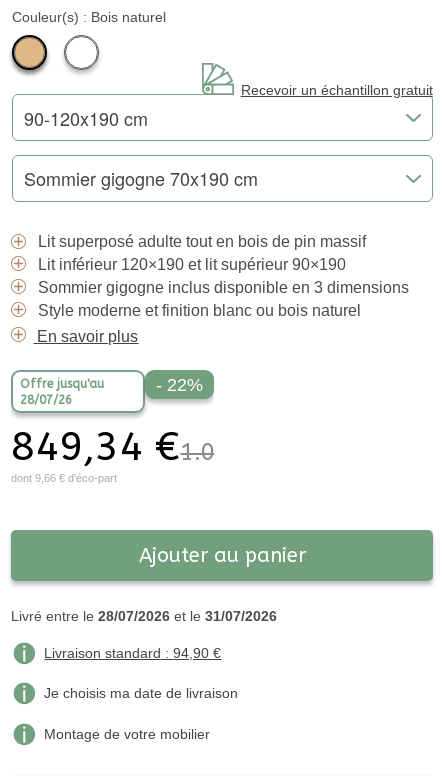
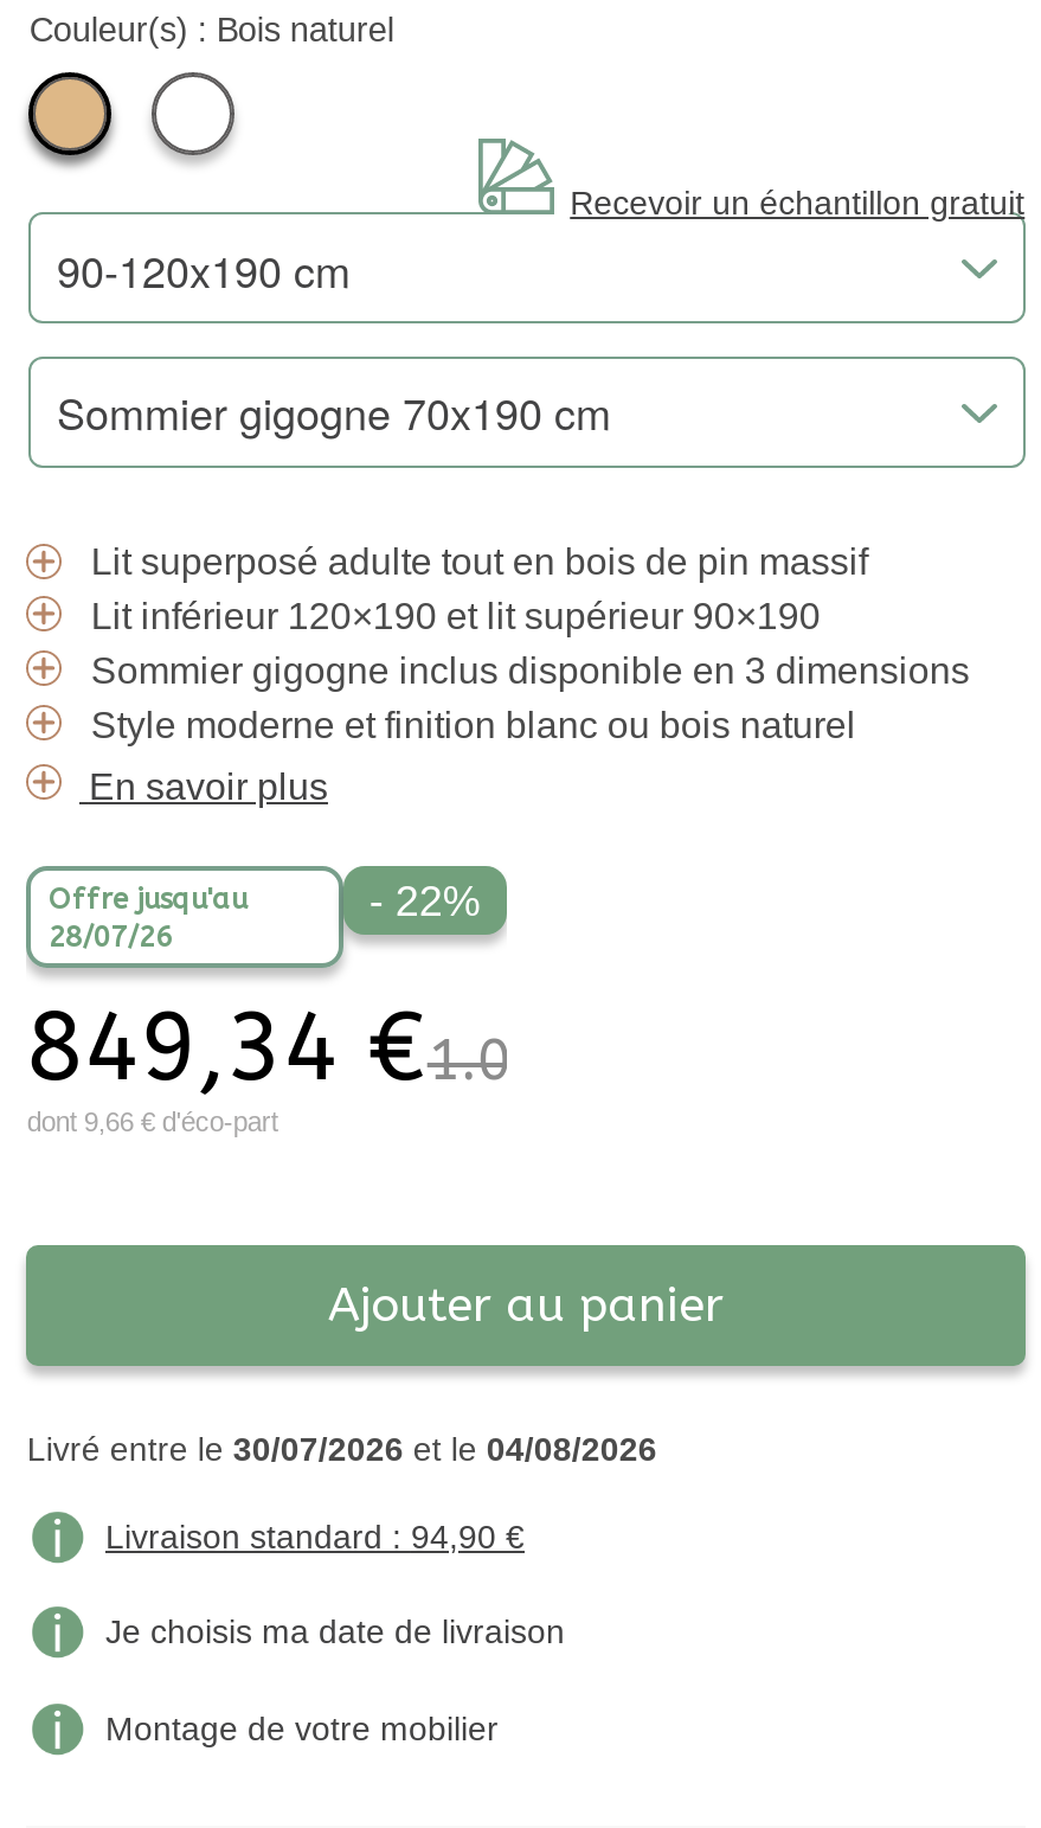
- Livré entre le 28/07/2026 et le 31/07/2026
+ Livré entre le 30/07/2026 et le 04/08/2026
